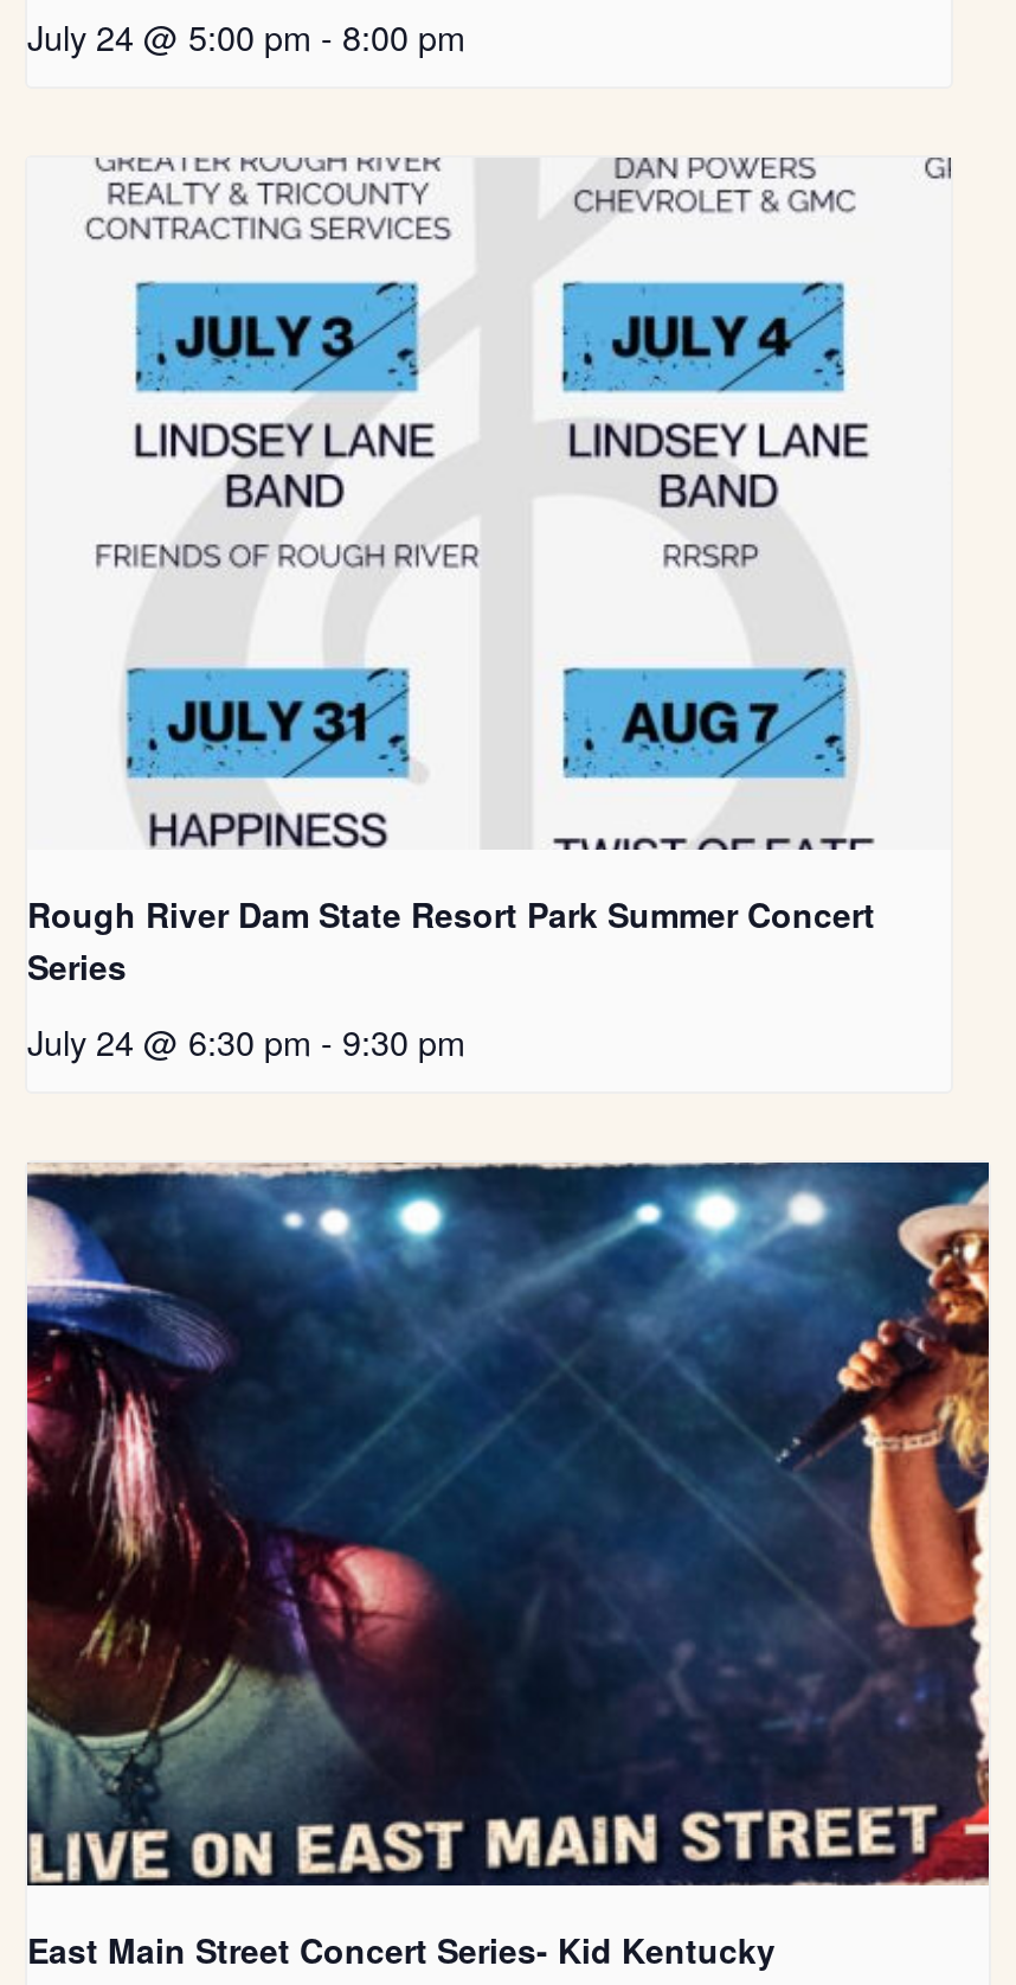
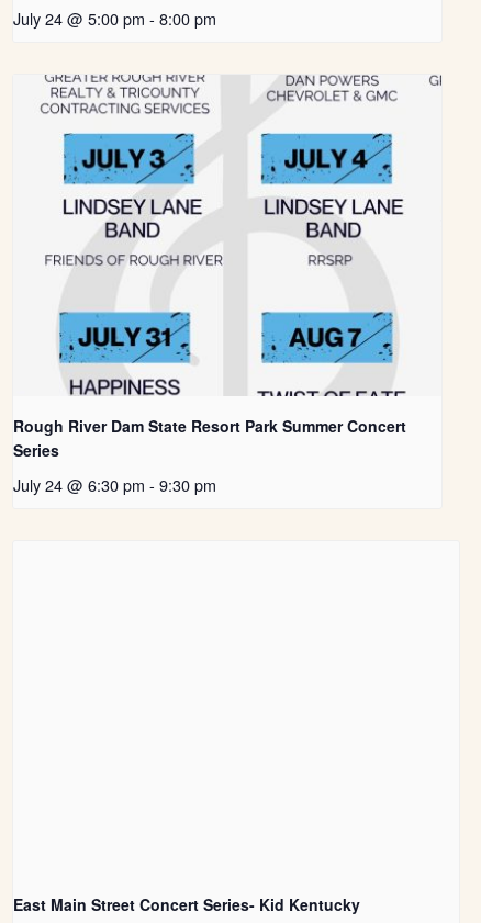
- [image]
